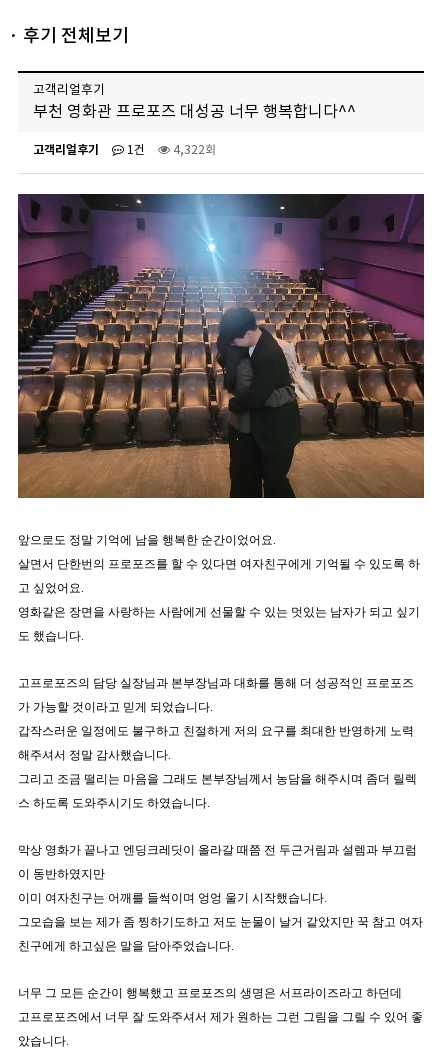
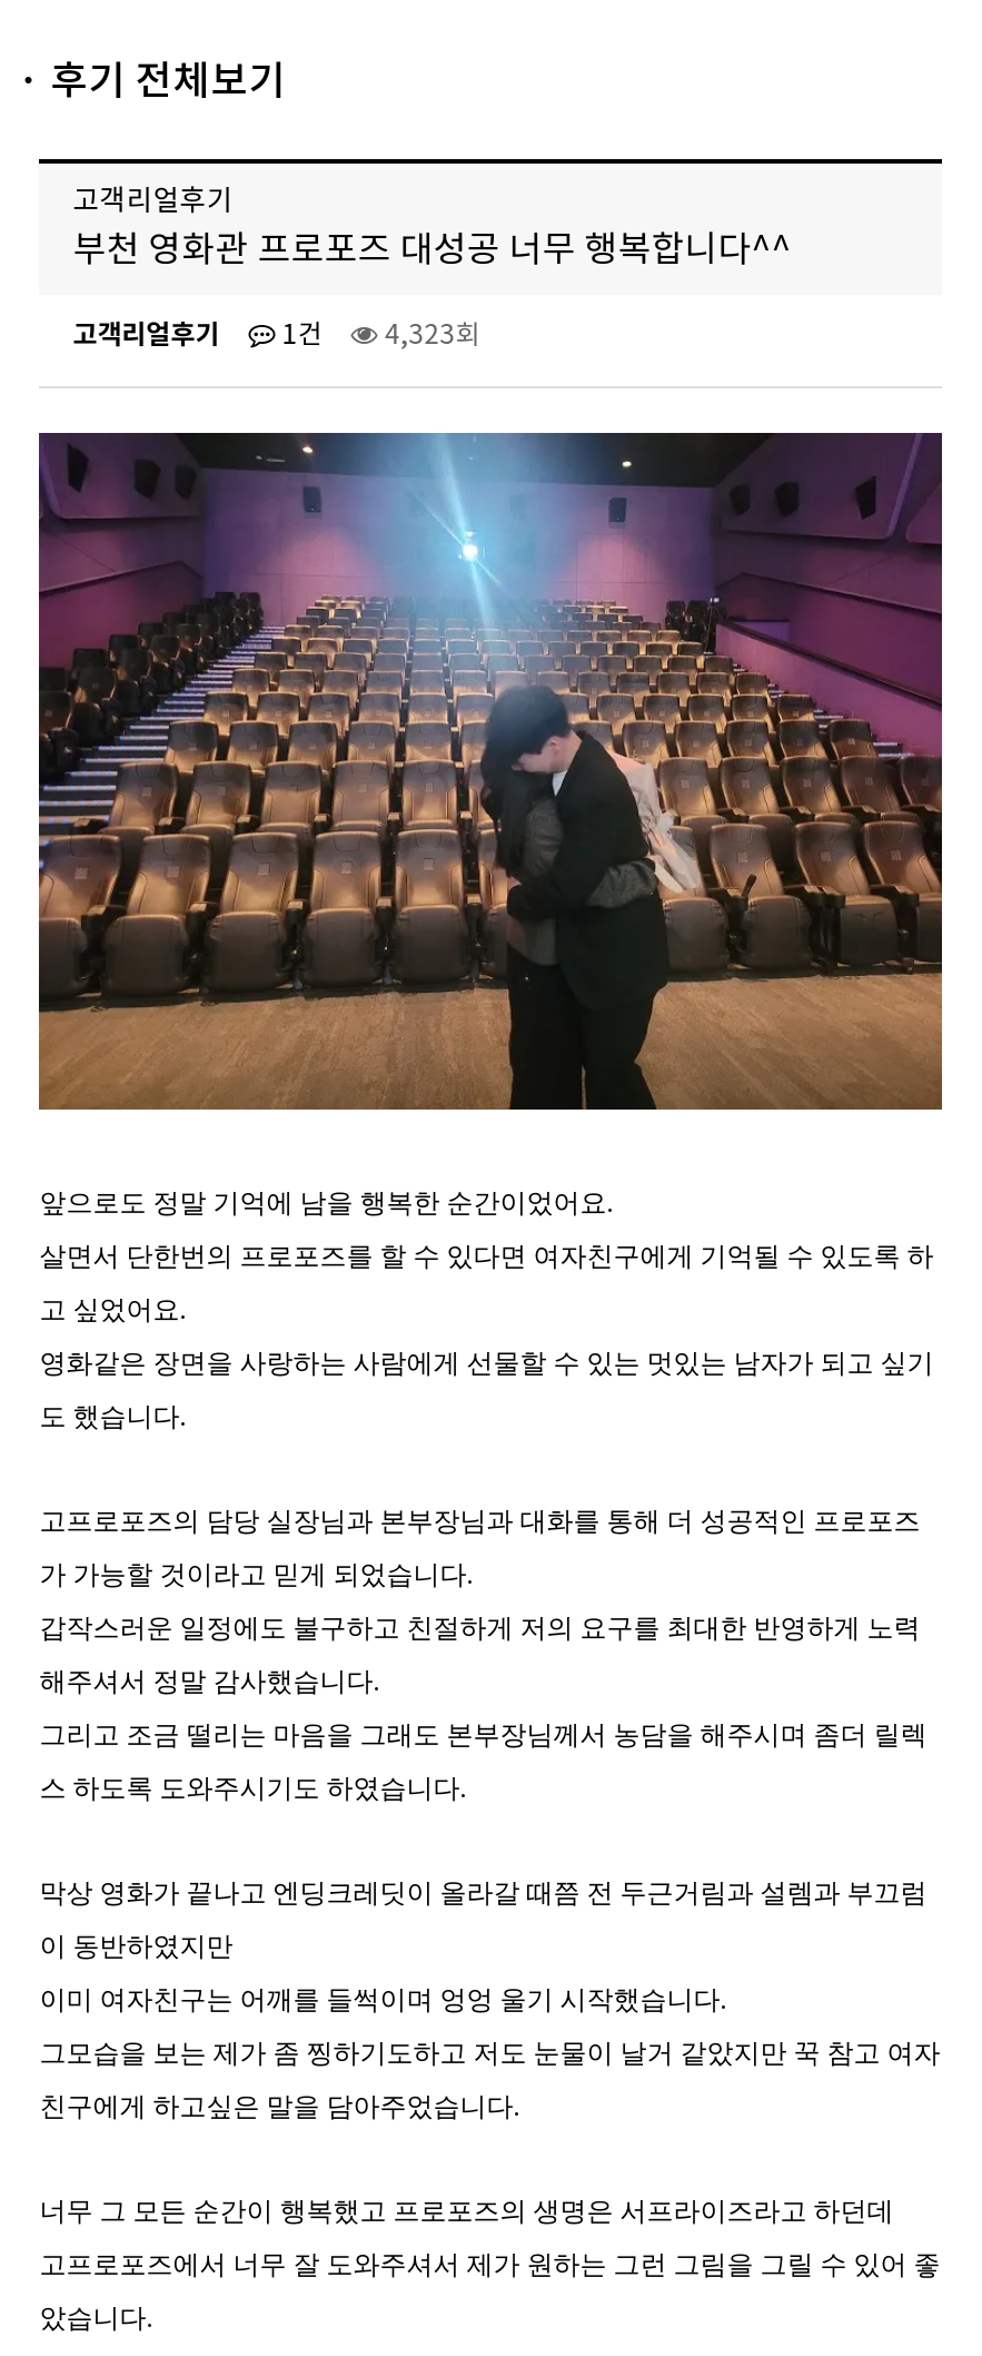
- 고객리얼후기 1건 4,322회
+ 고객리얼후기 1건 4,323회
